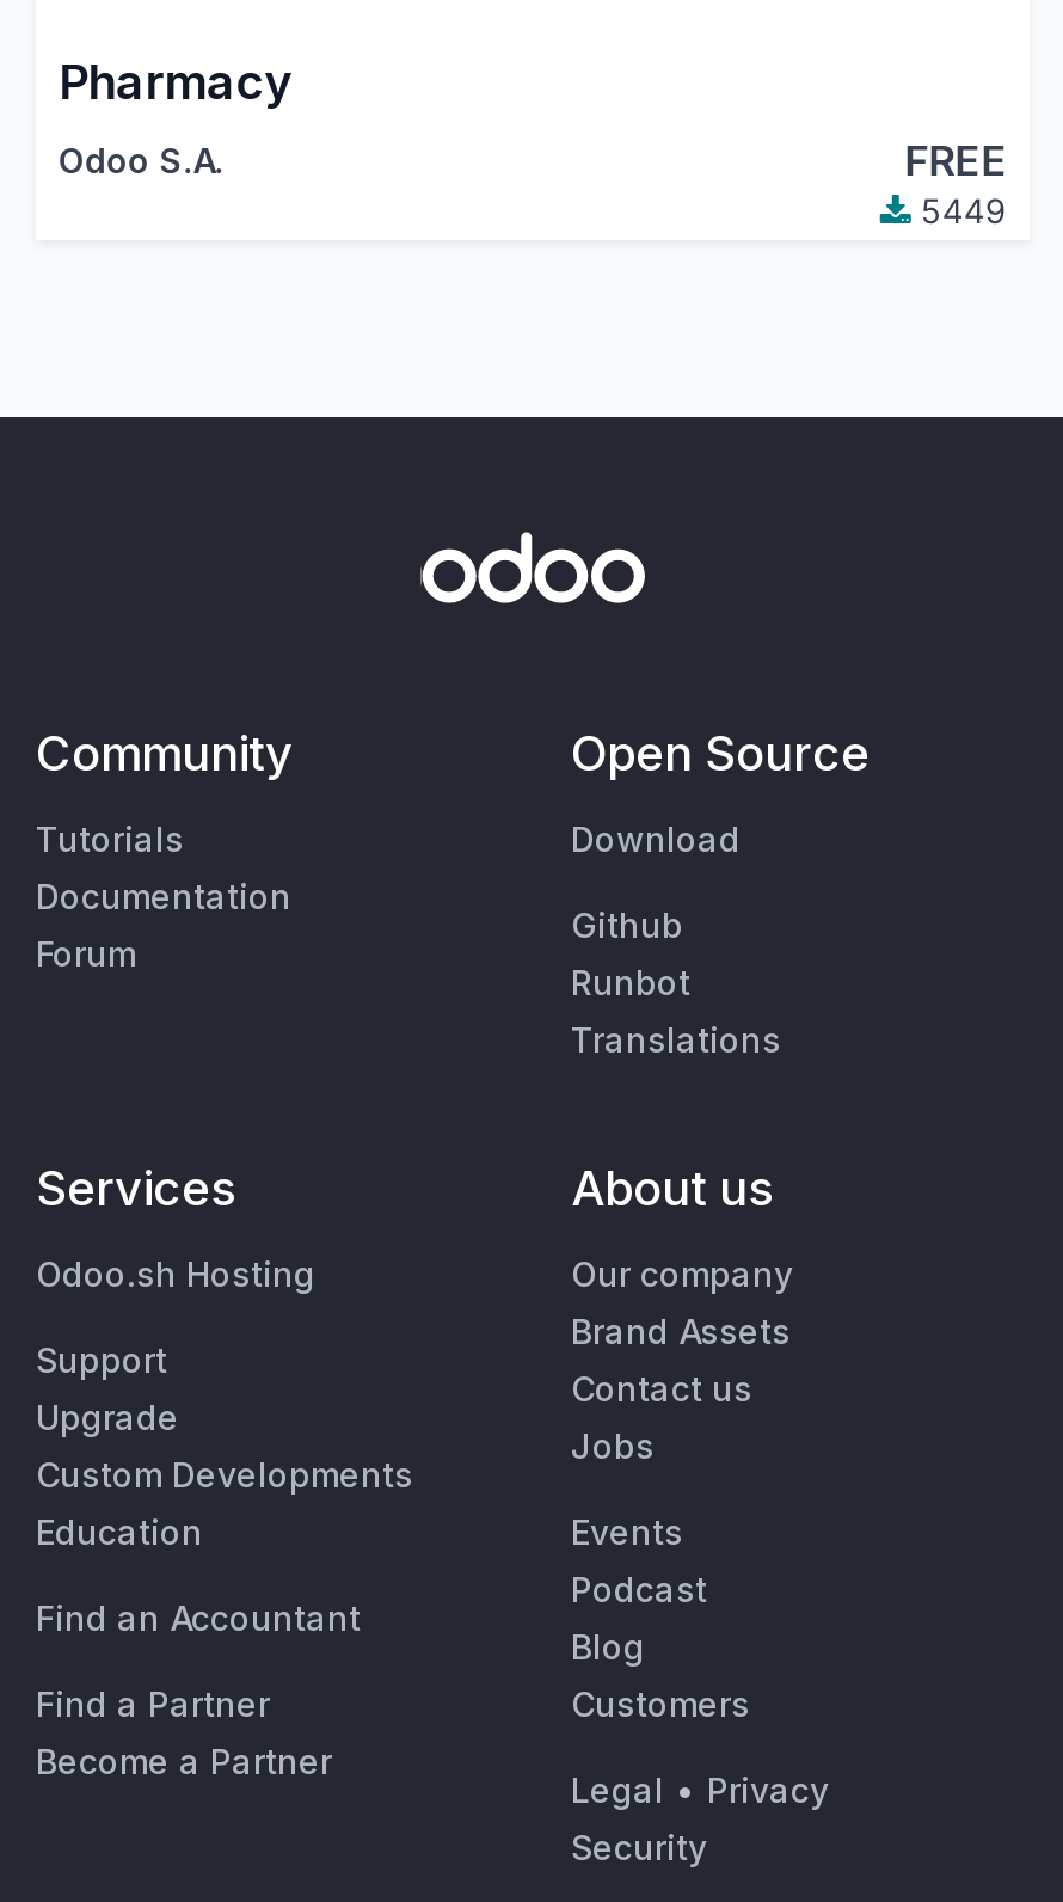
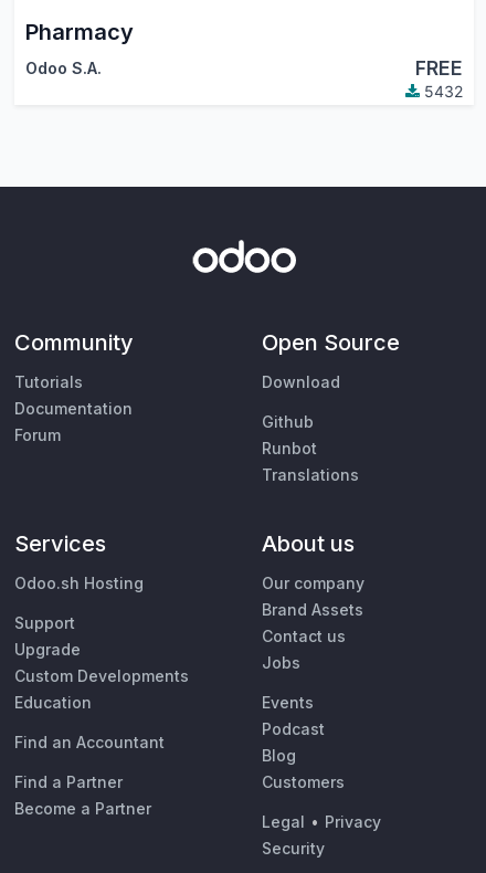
- 5449
+ 5432
